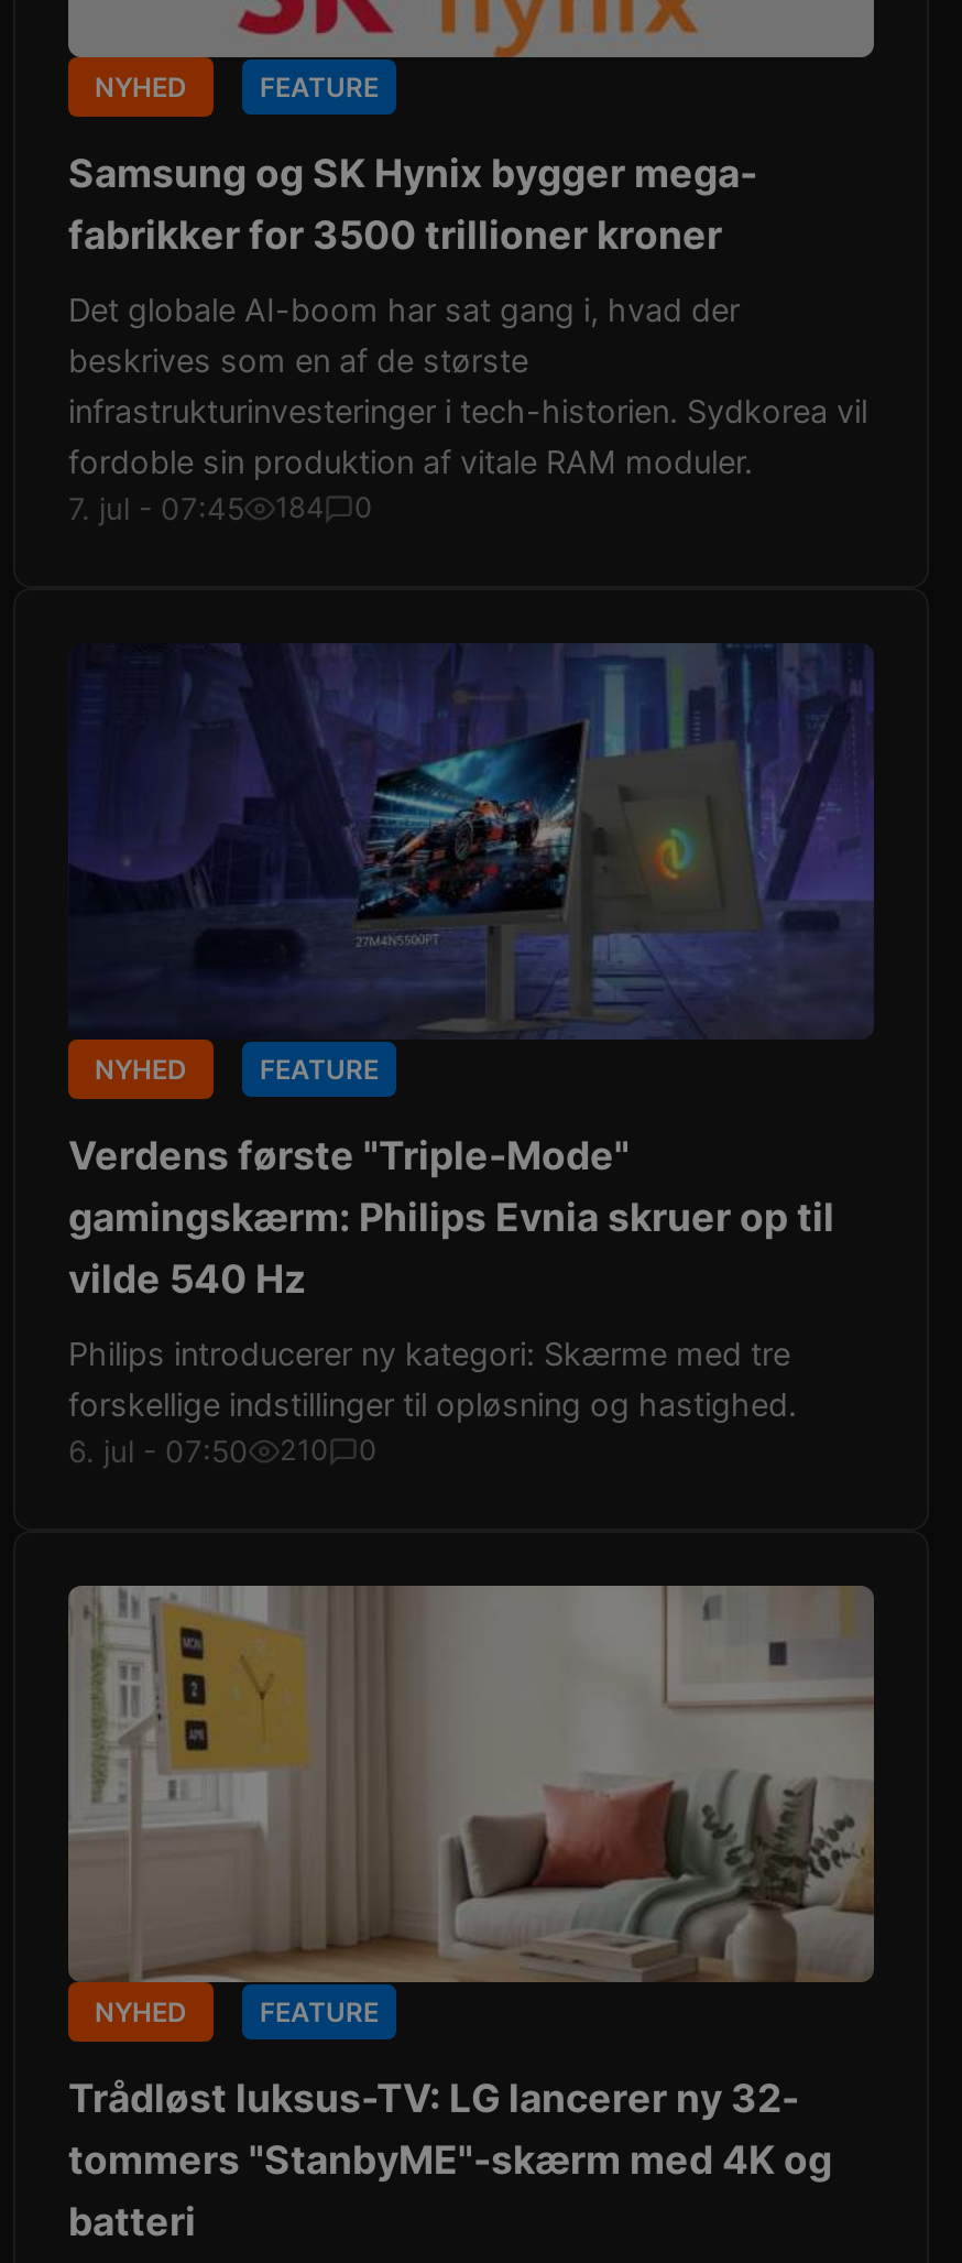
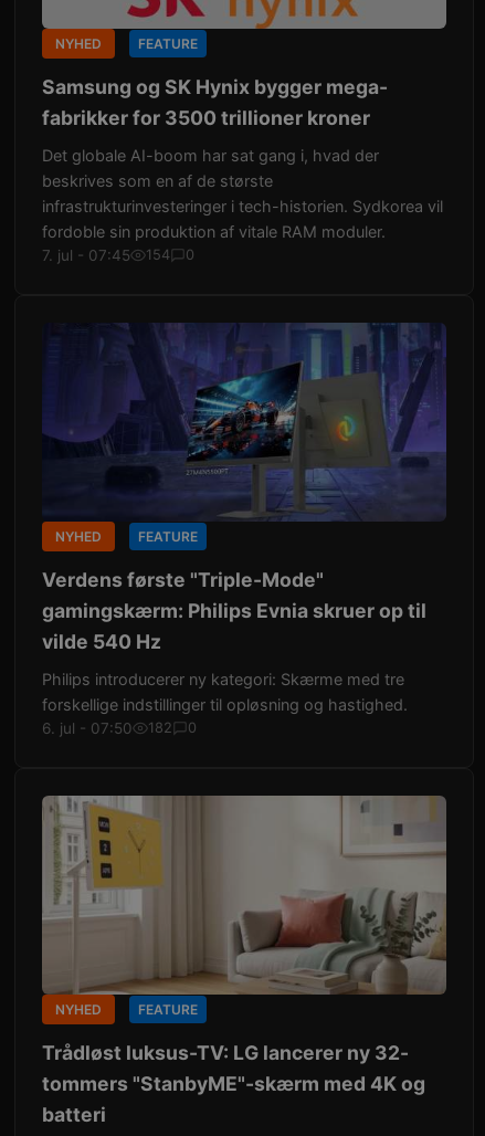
- 7. jul - 07:45 184 0
+ 7. jul - 07:45 154 0

- 6. jul - 07:50 210 0
+ 6. jul - 07:50 182 0
